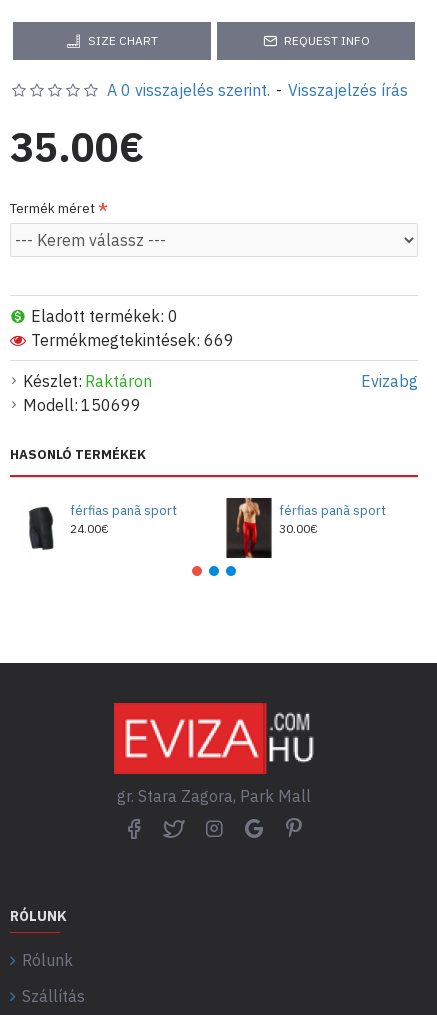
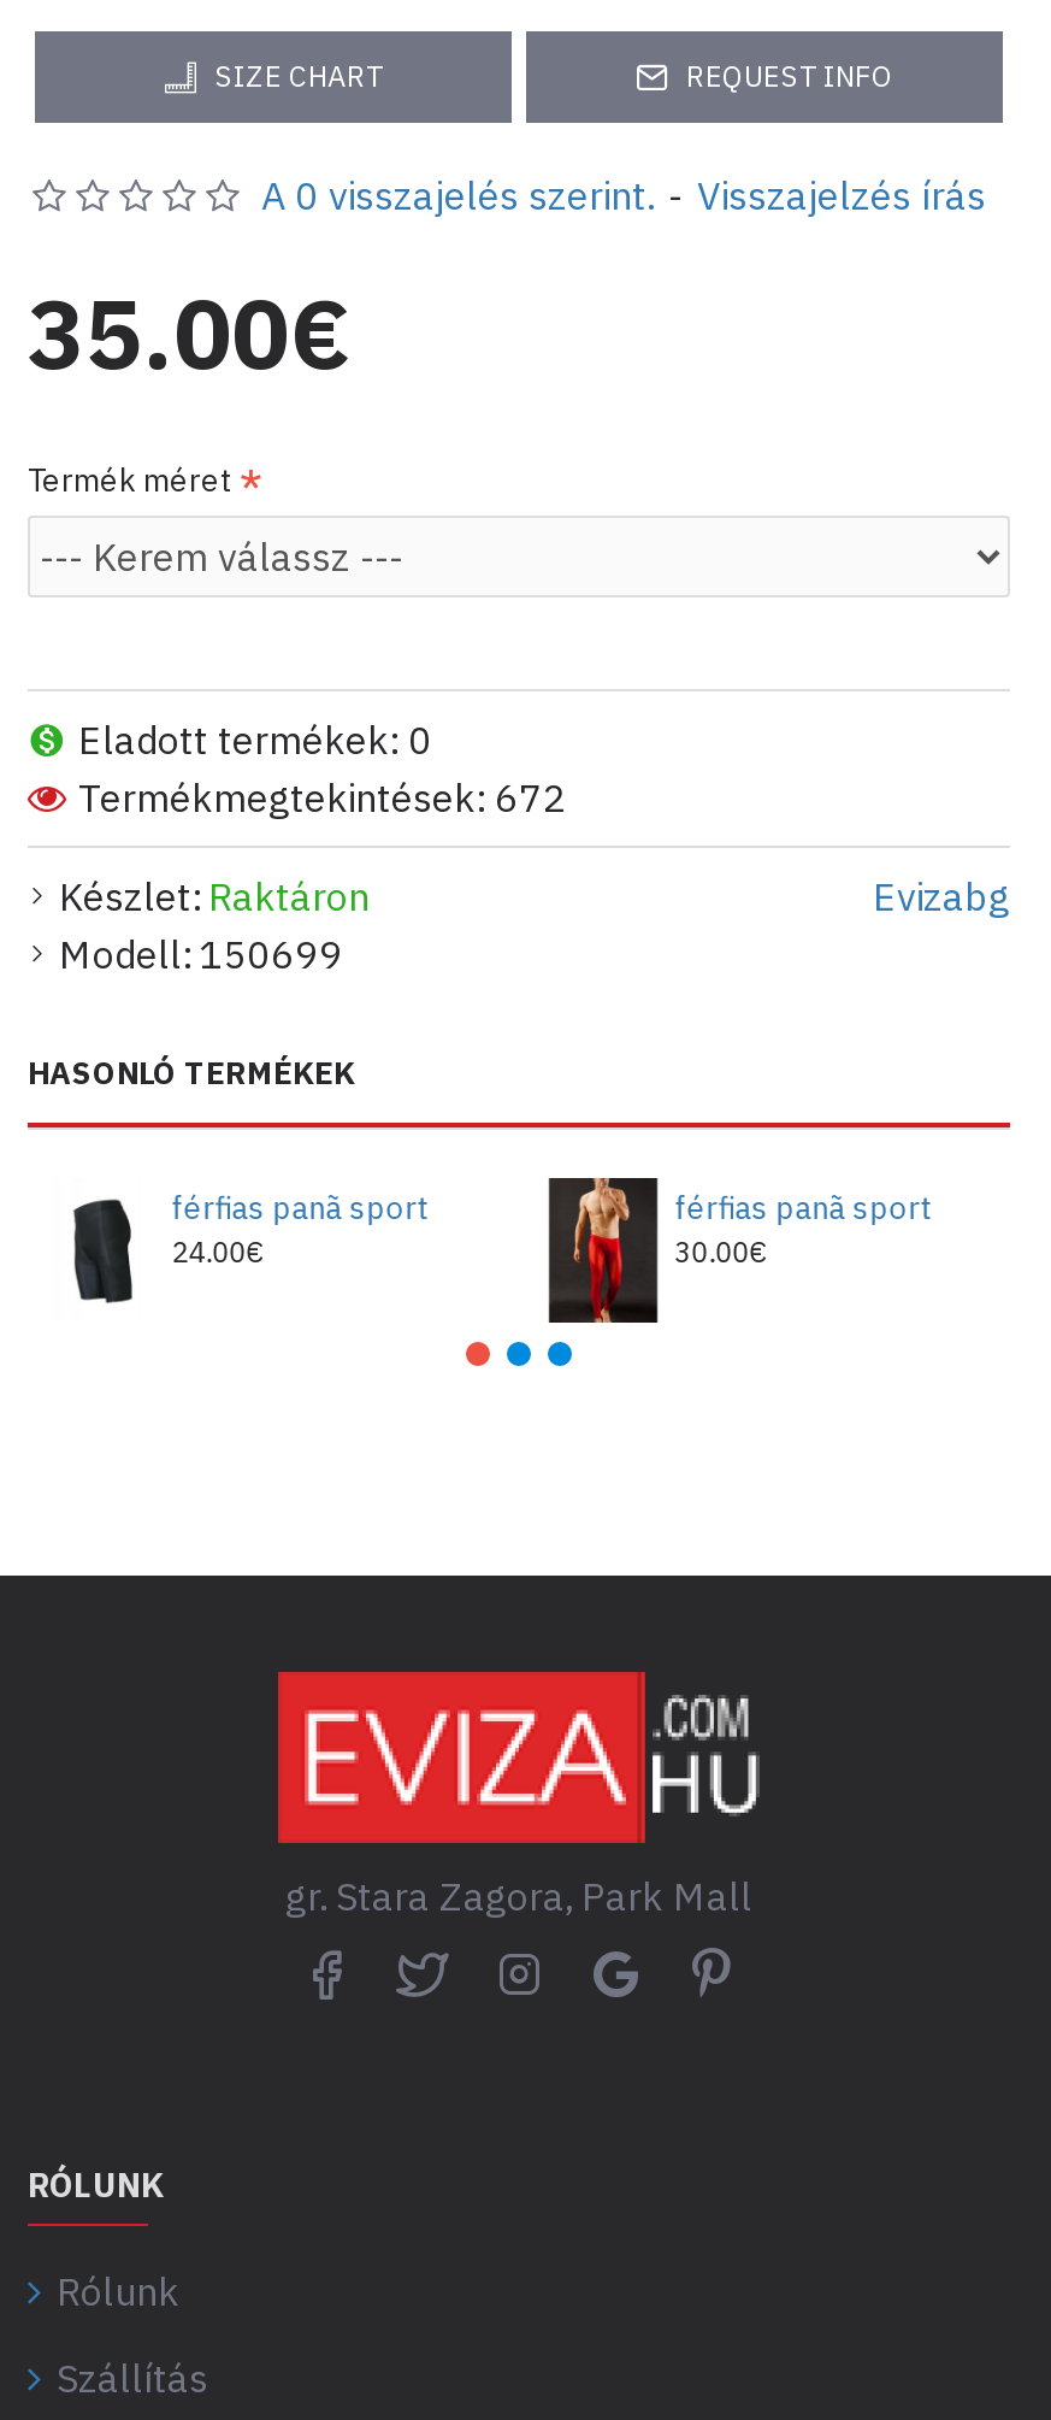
- Termékmegtekintések: 669
+ Termékmegtekintések: 672
